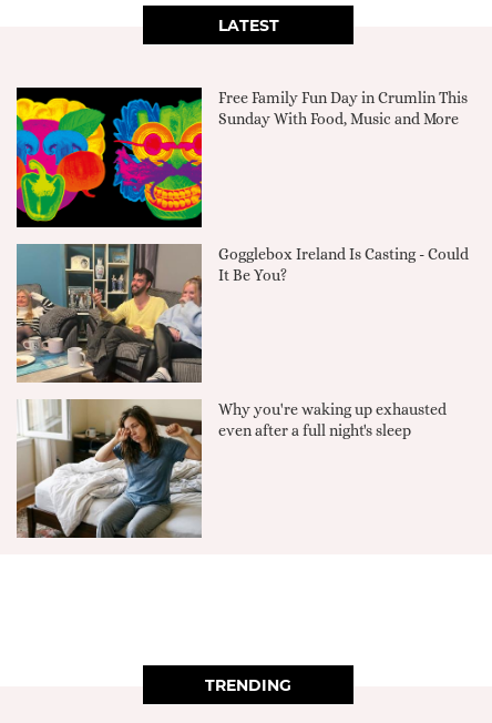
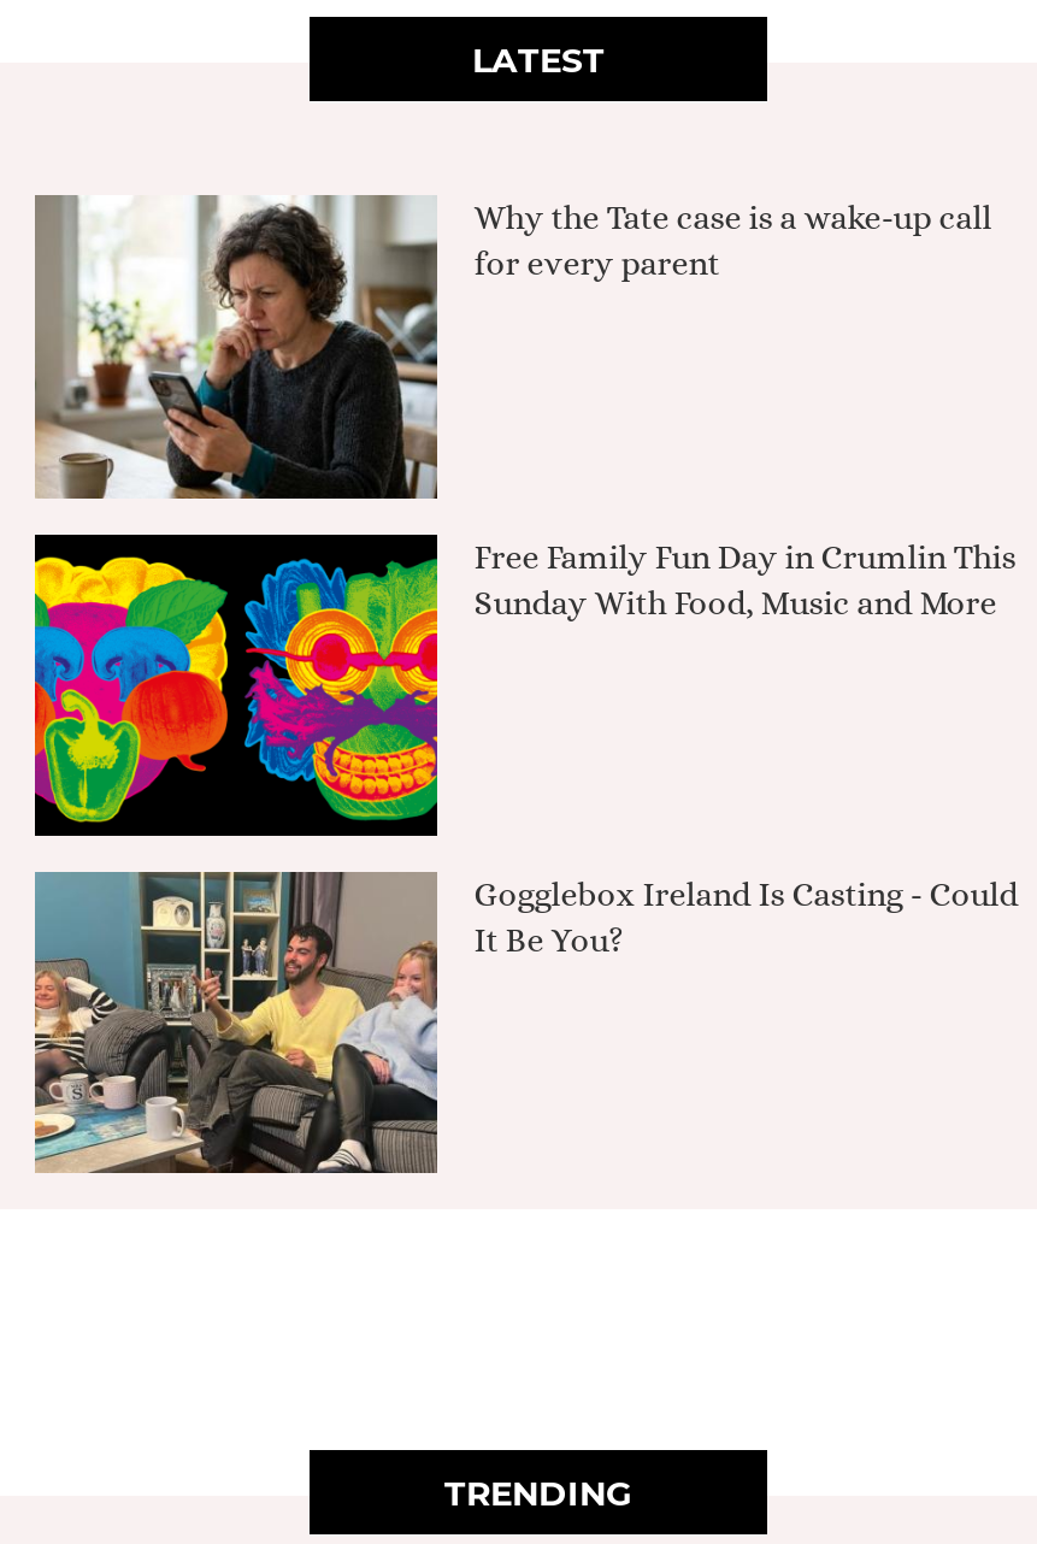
+ [image]
+ Why the Tate case is a wake-up call
+ for every parent

moved down: [image] | Free Family Fun Day in Crumlin This | Sunday With Food, Music and More | Gogglebox Ireland Is Casting - Could | It Be You?

moved down: [image]

- [image]
- Why you're waking up exhausted
- even after a full night's sleep
